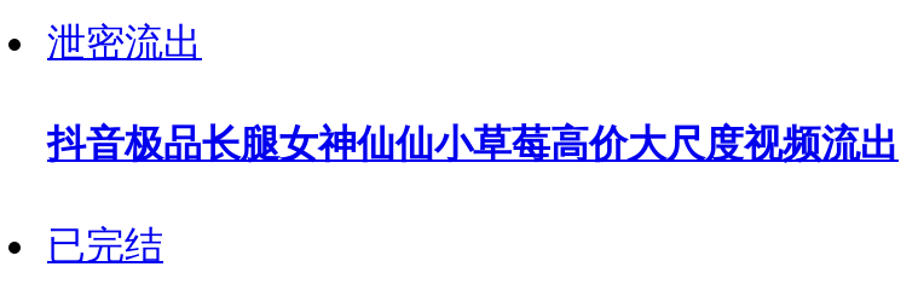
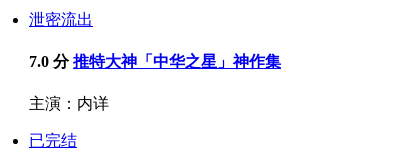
- 抖音极品长腿女神仙仙小草莓高价大尺度视频流出
+ 7.0 分 推特大神「中华之星」神作集
+ 主演：内详
